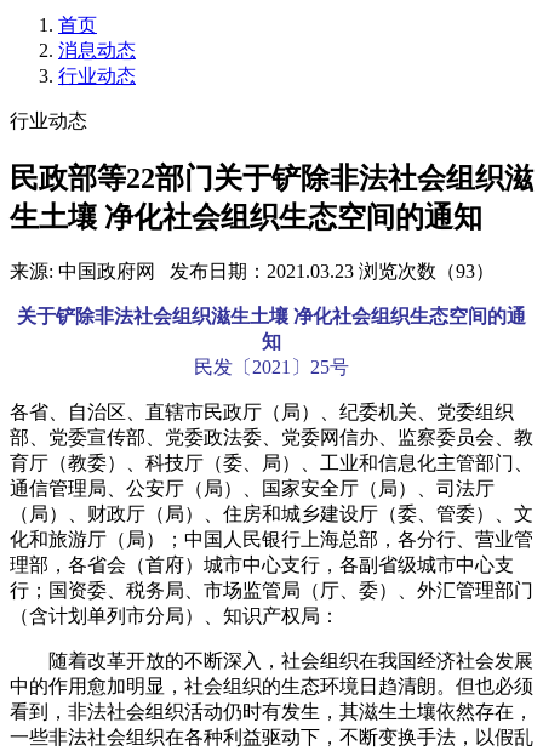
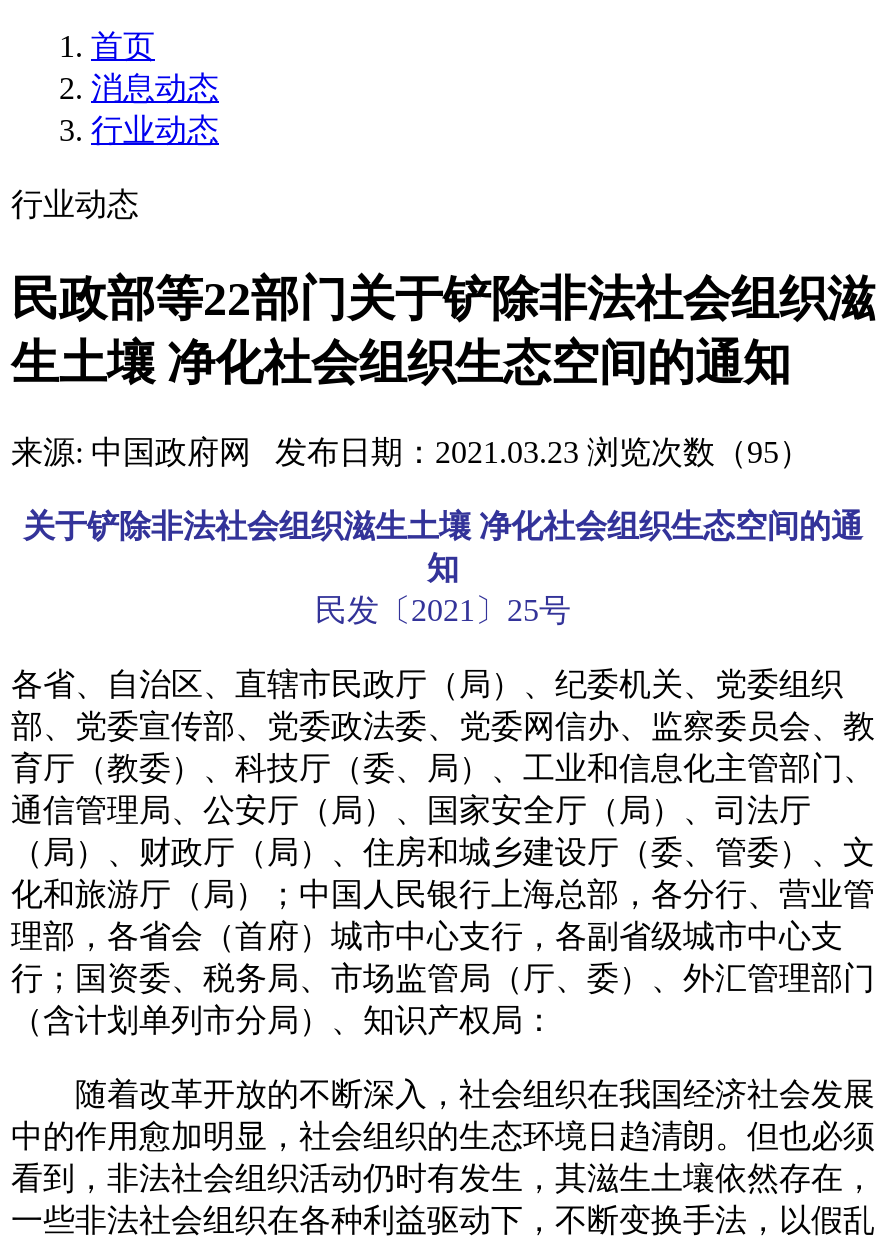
- 发布日期：2021.03.23 浏览次数（93）
+ 发布日期：2021.03.23 浏览次数（95）
